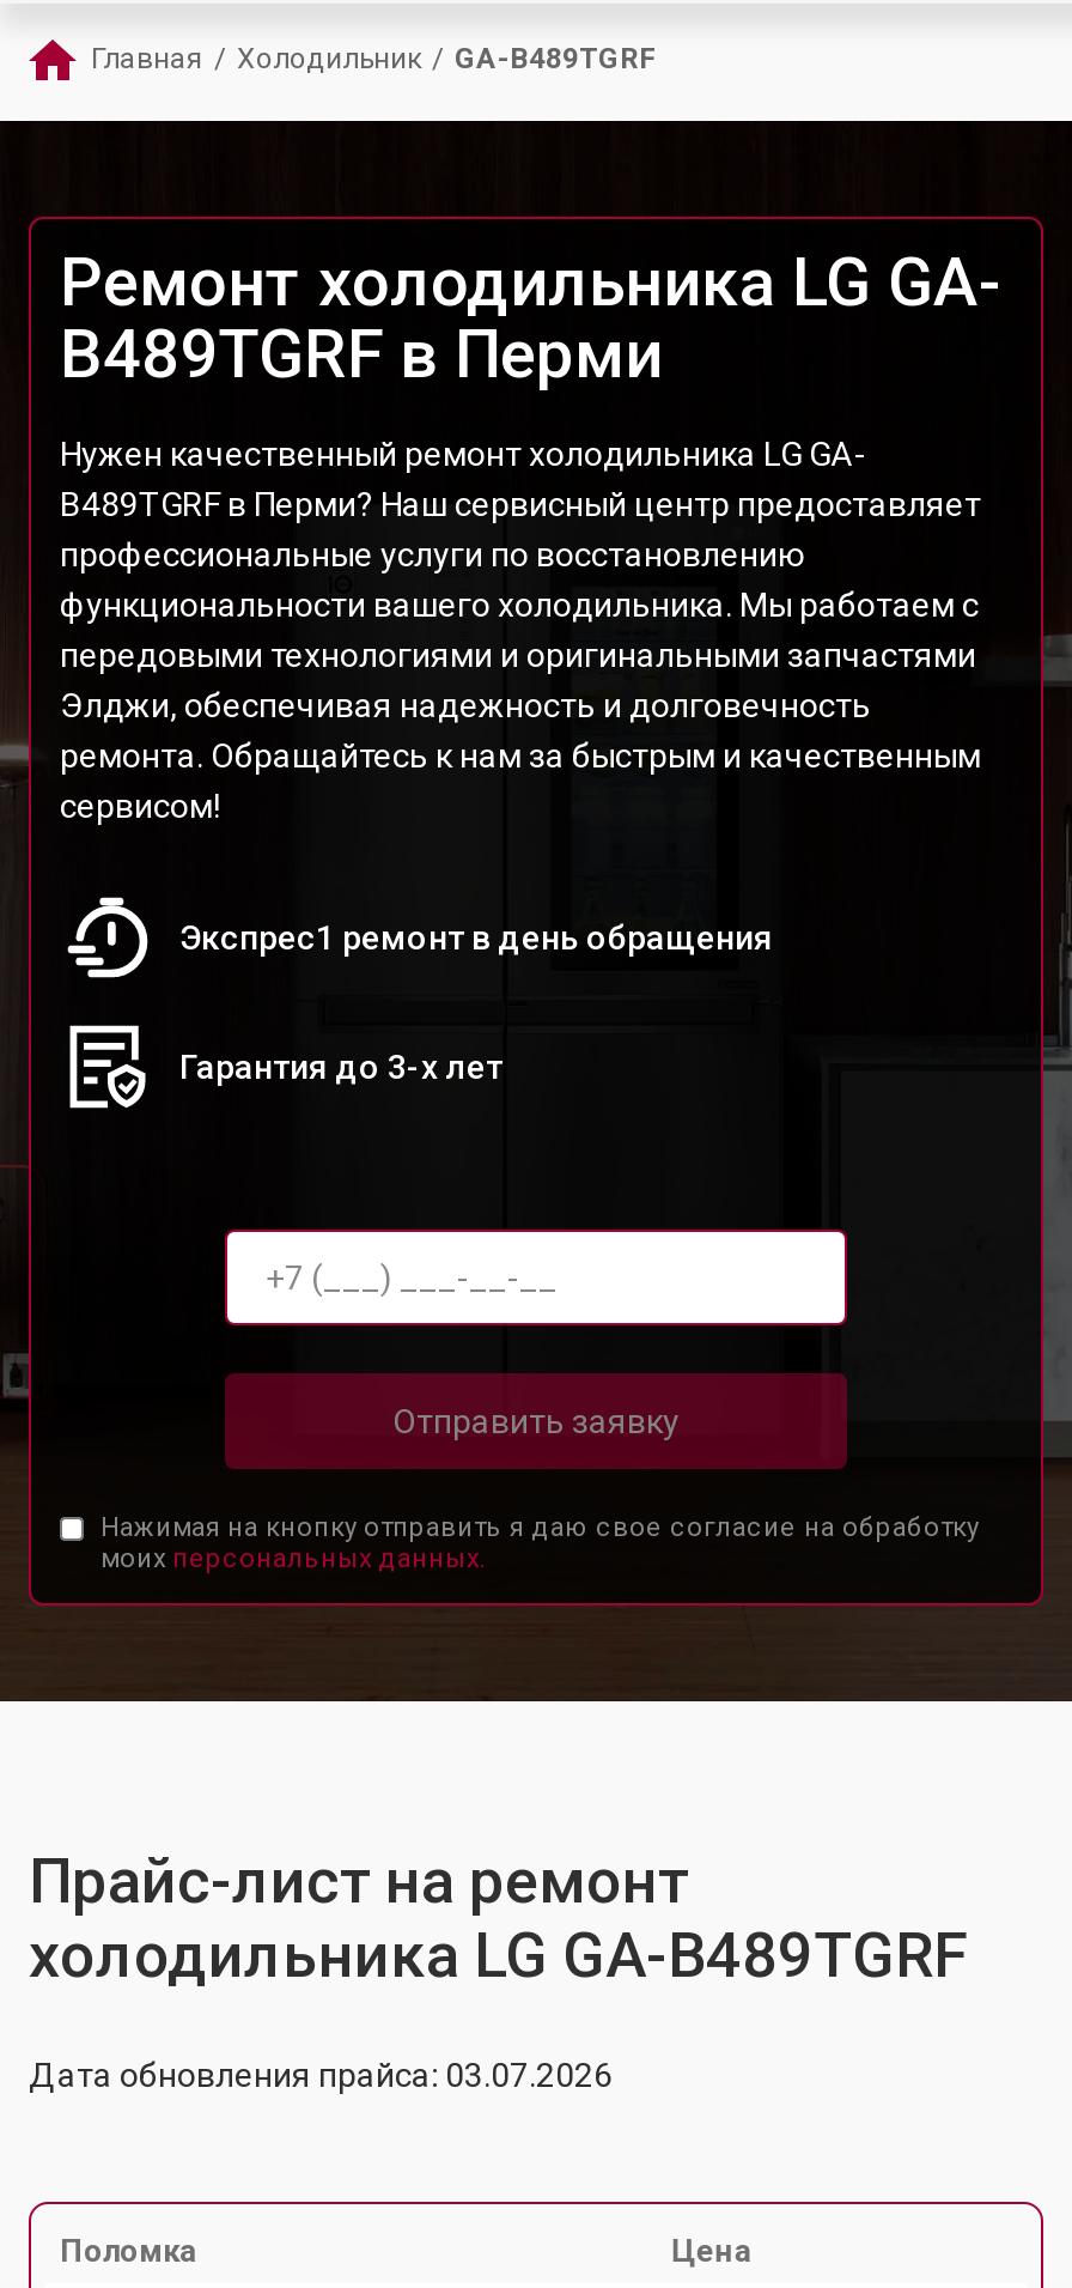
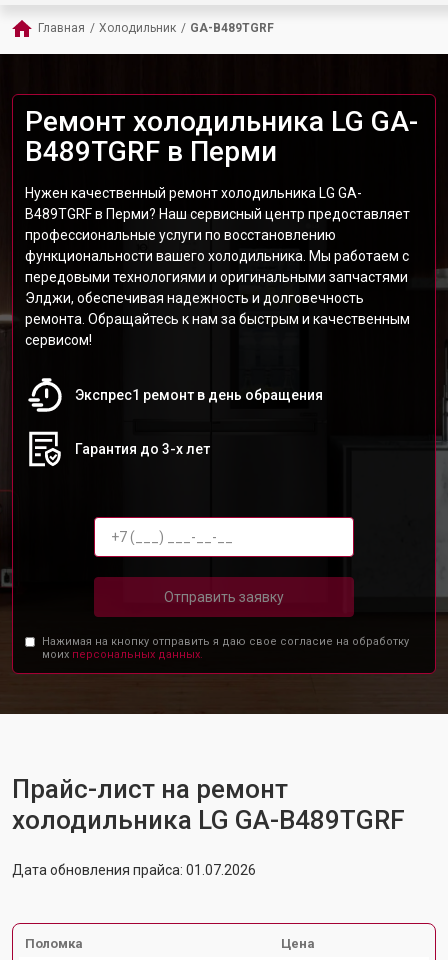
- Дата обновления прайса: 03.07.2026
+ Дата обновления прайса: 01.07.2026
